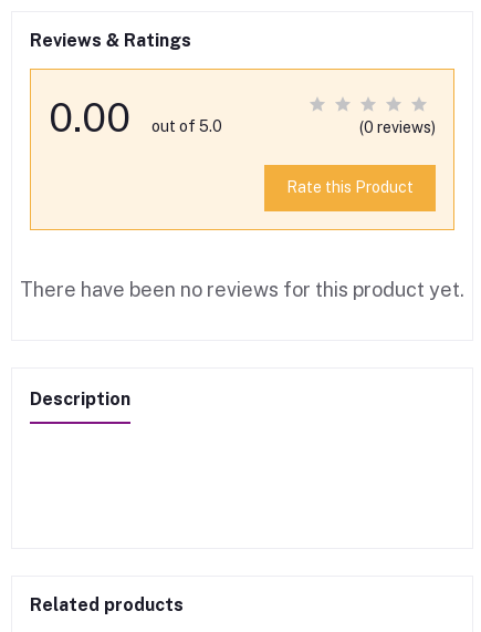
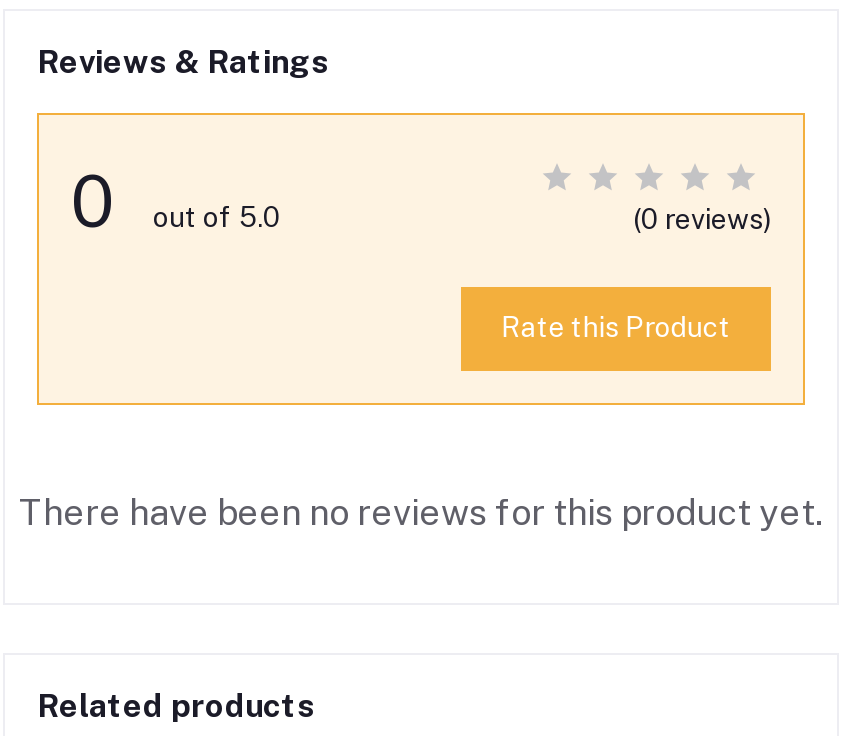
- 0.00 out of 5.0
+ 0 out of 5.0

- Description
